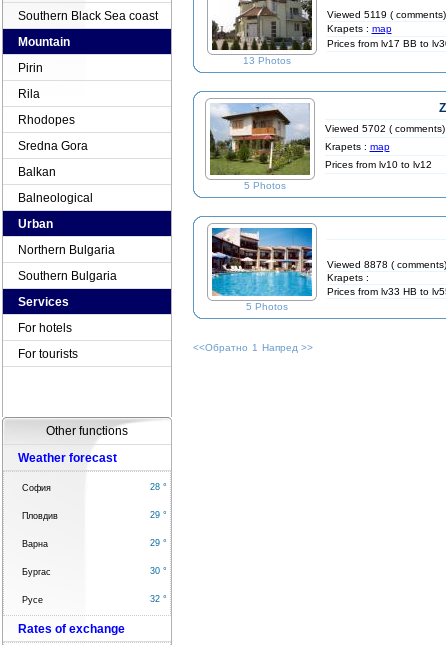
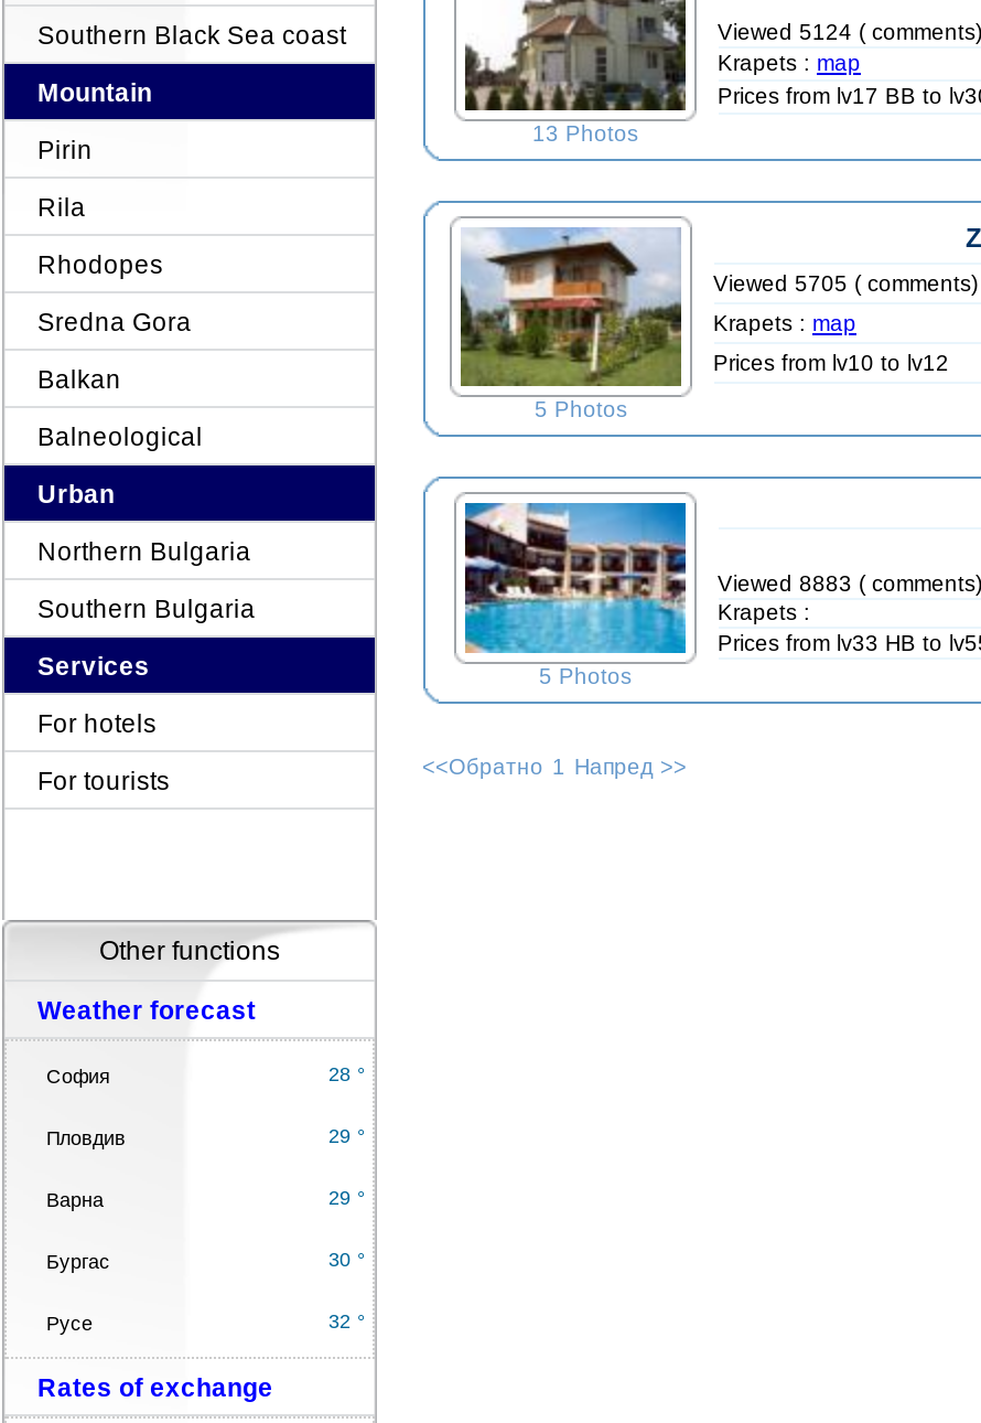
- Viewed 5119 ( comments)
+ Viewed 5124 ( comments)

- Viewed 5702 ( comments)
+ Viewed 5705 ( comments)

- Viewed 8878 ( comments)
+ Viewed 8883 ( comments)
